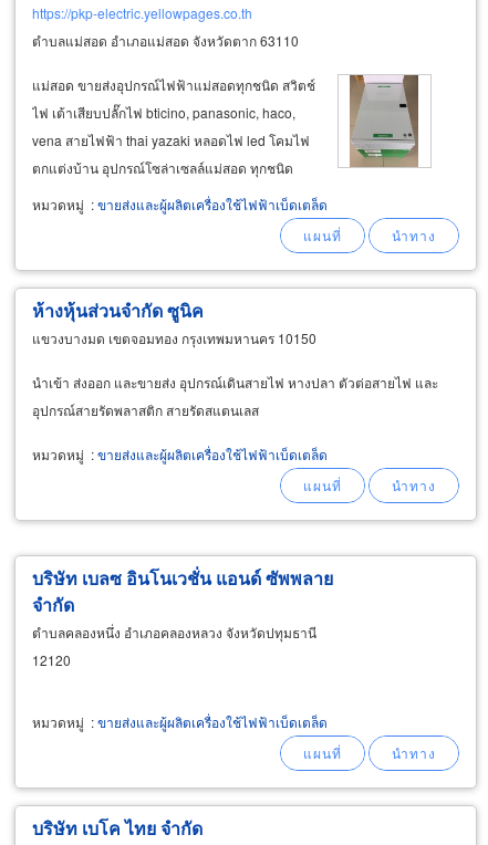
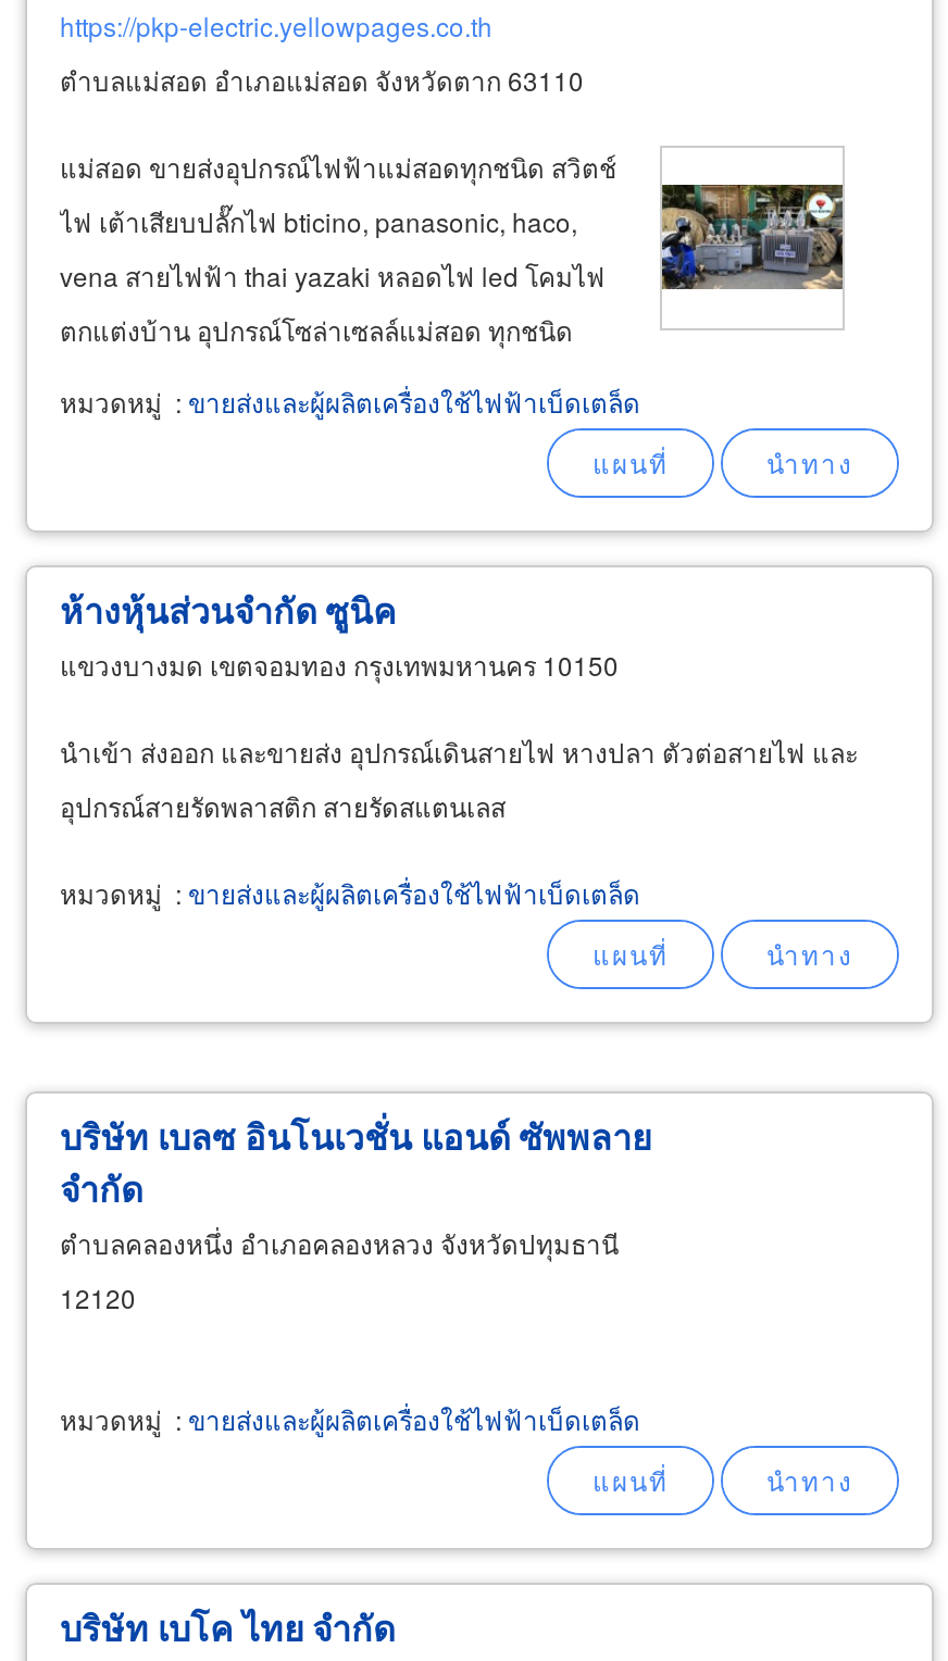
- [image]
+ [image]
